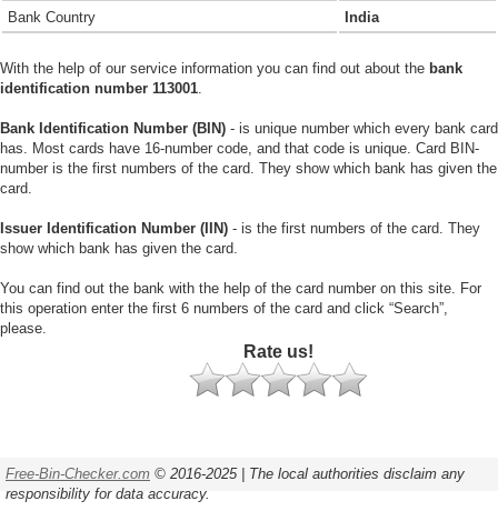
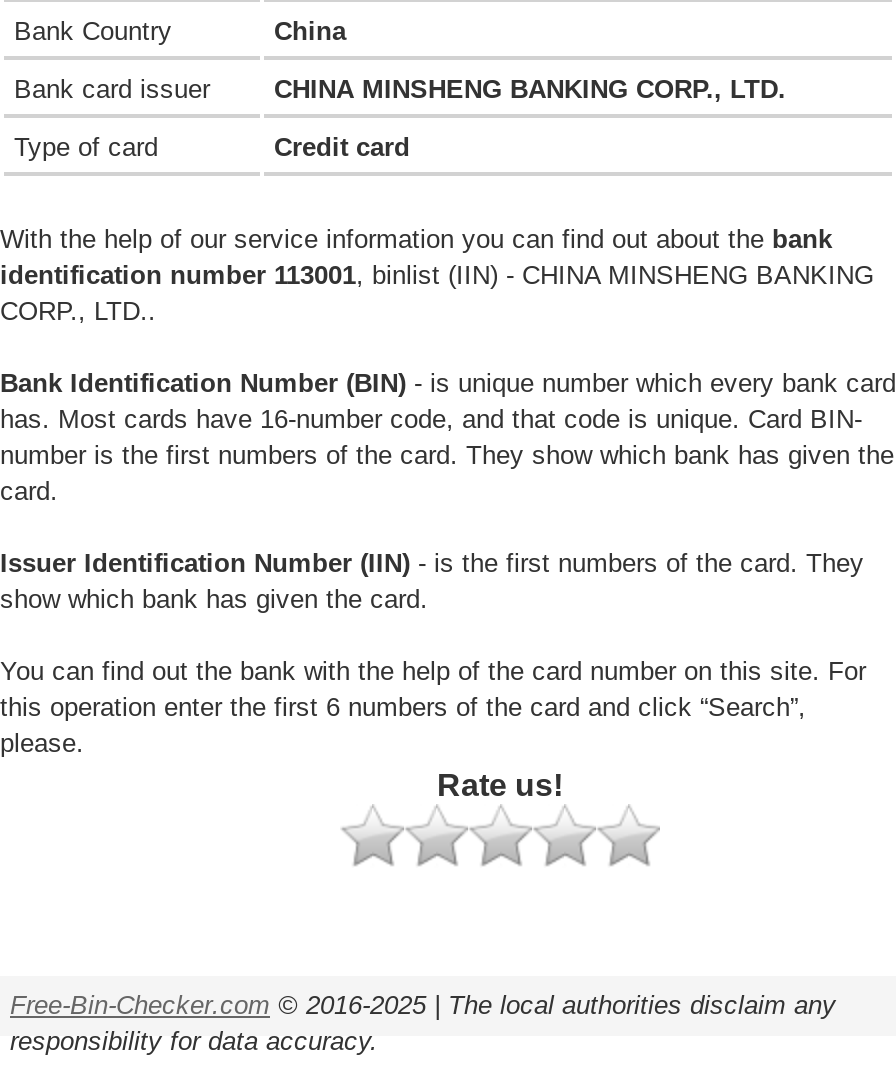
- India
+ China
+ Bank card issuer
+ CHINA MINSHENG BANKING CORP., LTD.
+ Type of card
+ Credit card

- identification number 113001.
+ identification number 113001, binlist (IIN) - CHINA MINSHENG BANKING
+ CORP., LTD..
